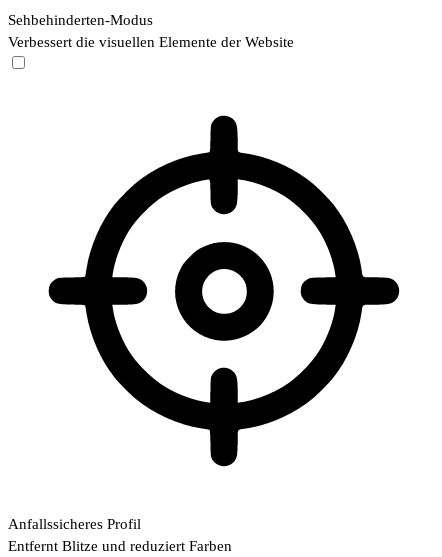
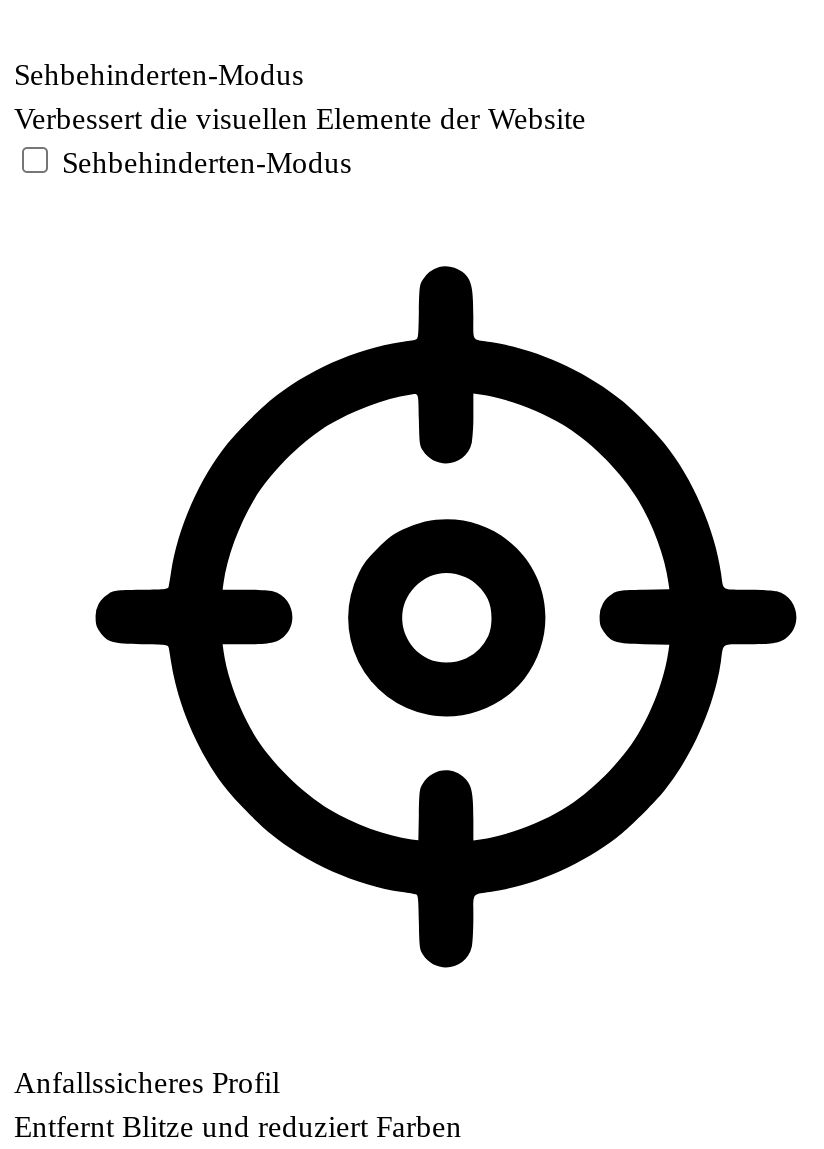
+ Sehbehinderten-Modus
